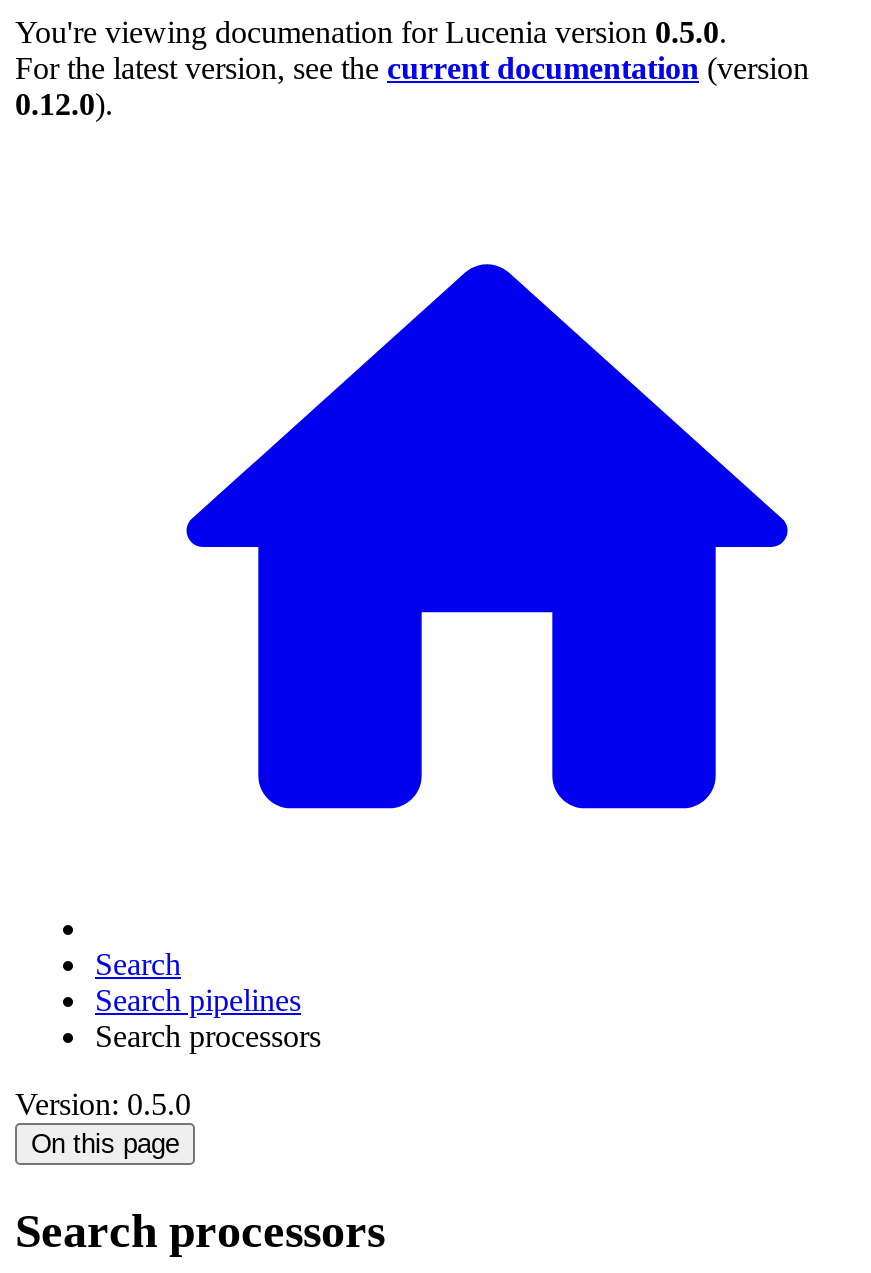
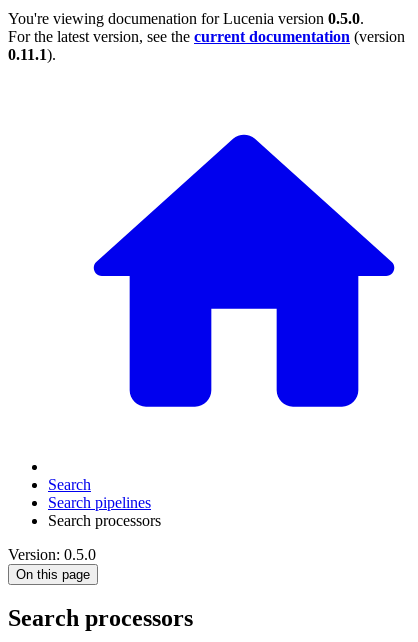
- 0.12.0).
+ 0.11.1).
